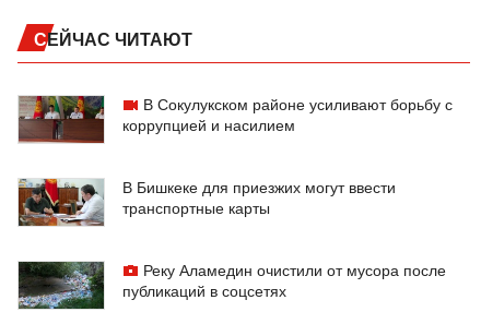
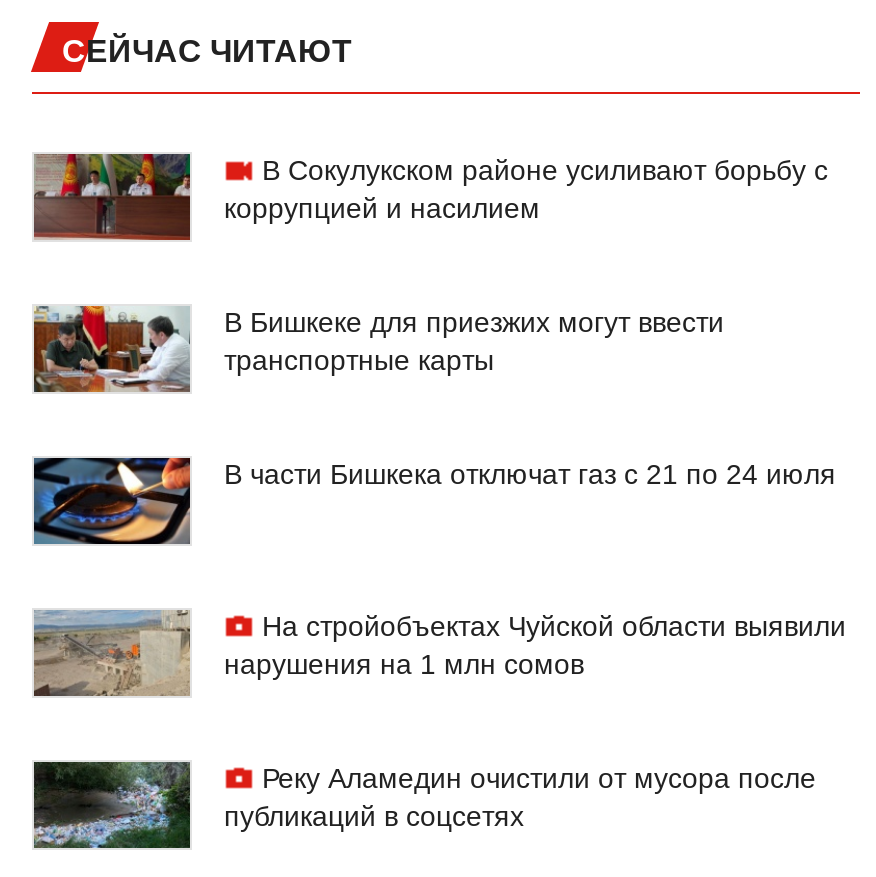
+ [image]
+ На стройобъектах Чуйской области выявили
+ нарушения на 1 млн сомов

+ [image]
+ В части Бишкека отключат газ с 21 по 24 июля
